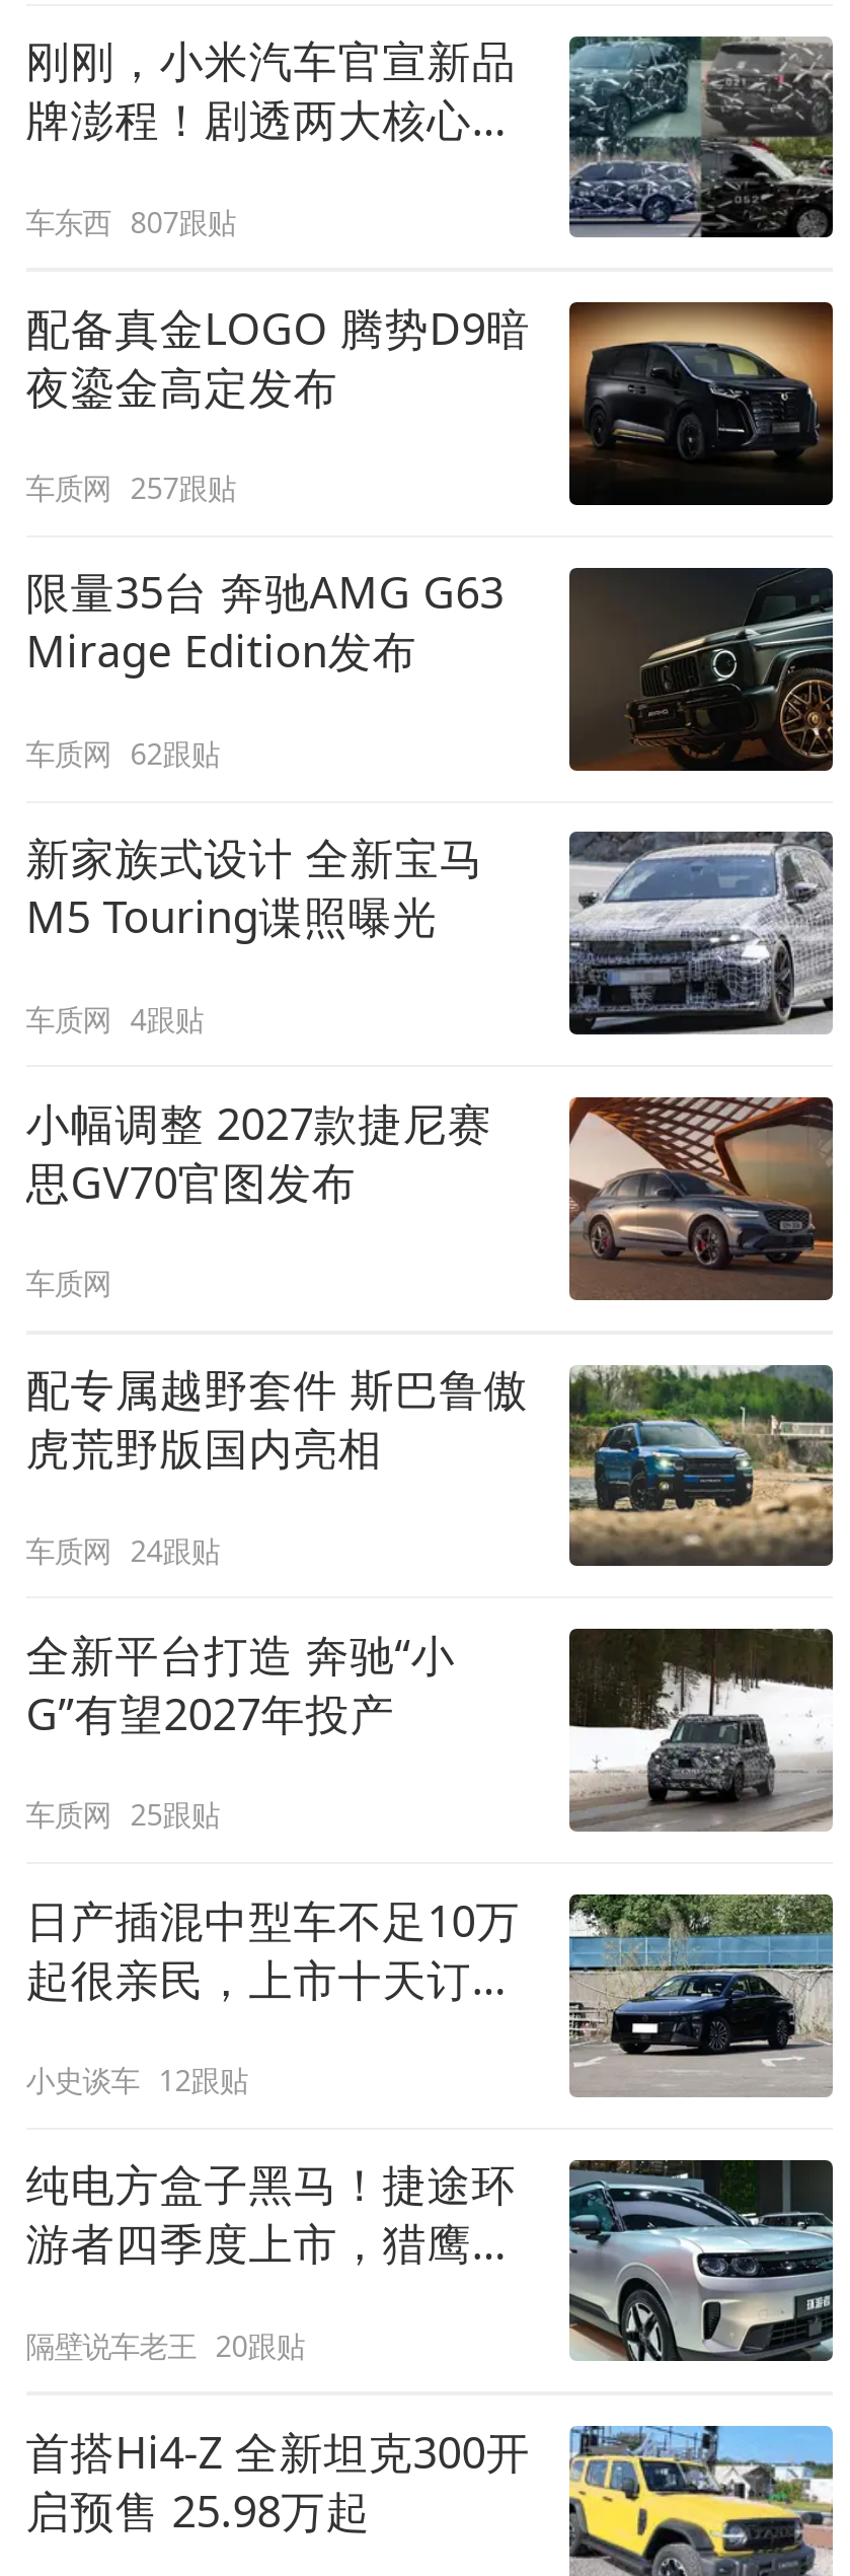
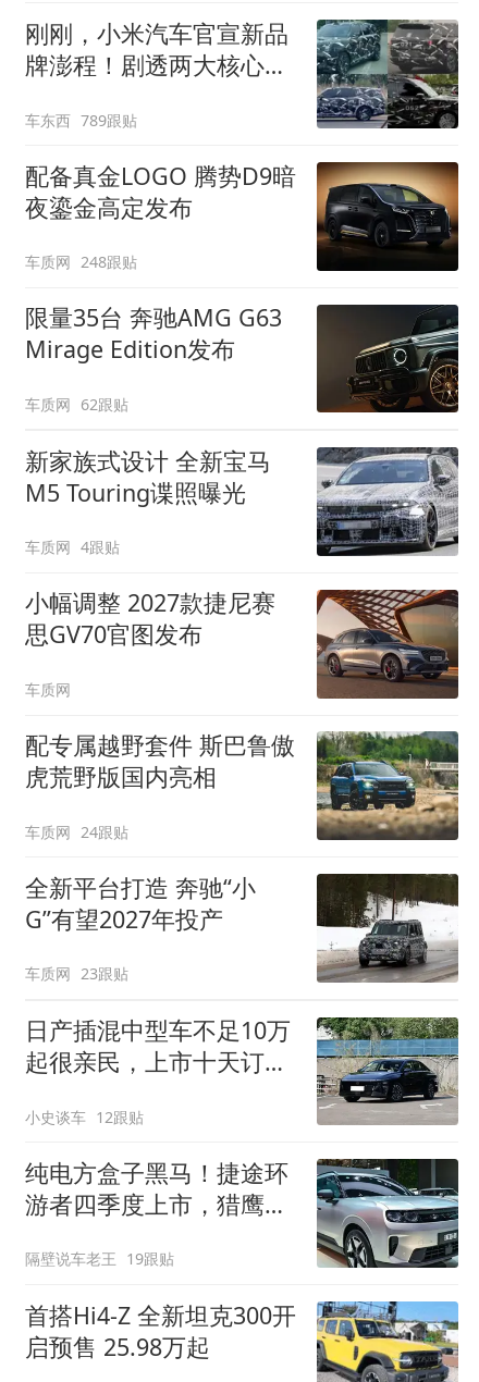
- 车东西 807跟贴
+ 车东西 789跟贴

- 车质网 257跟贴
+ 车质网 248跟贴

- 车质网 25跟贴
+ 车质网 23跟贴

- 隔壁说车老王 20跟贴
+ 隔壁说车老王 19跟贴
